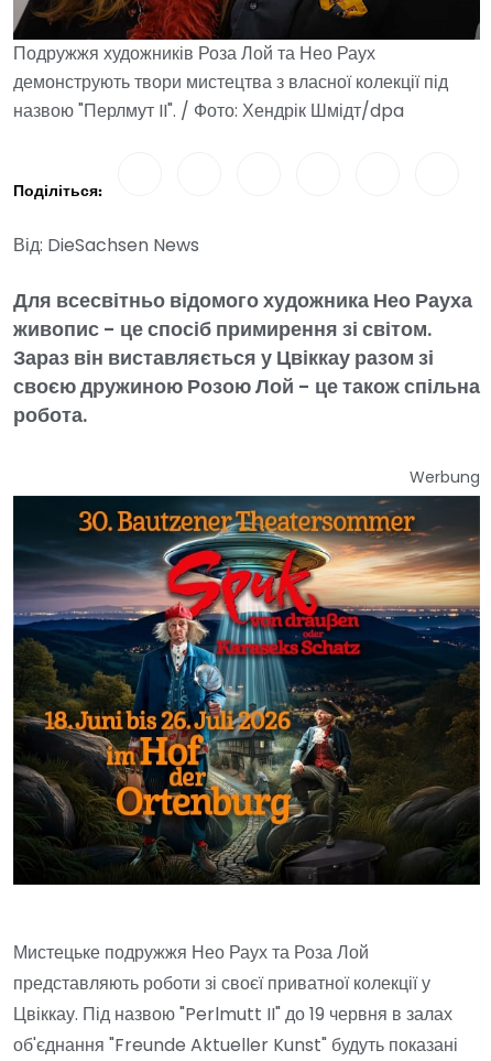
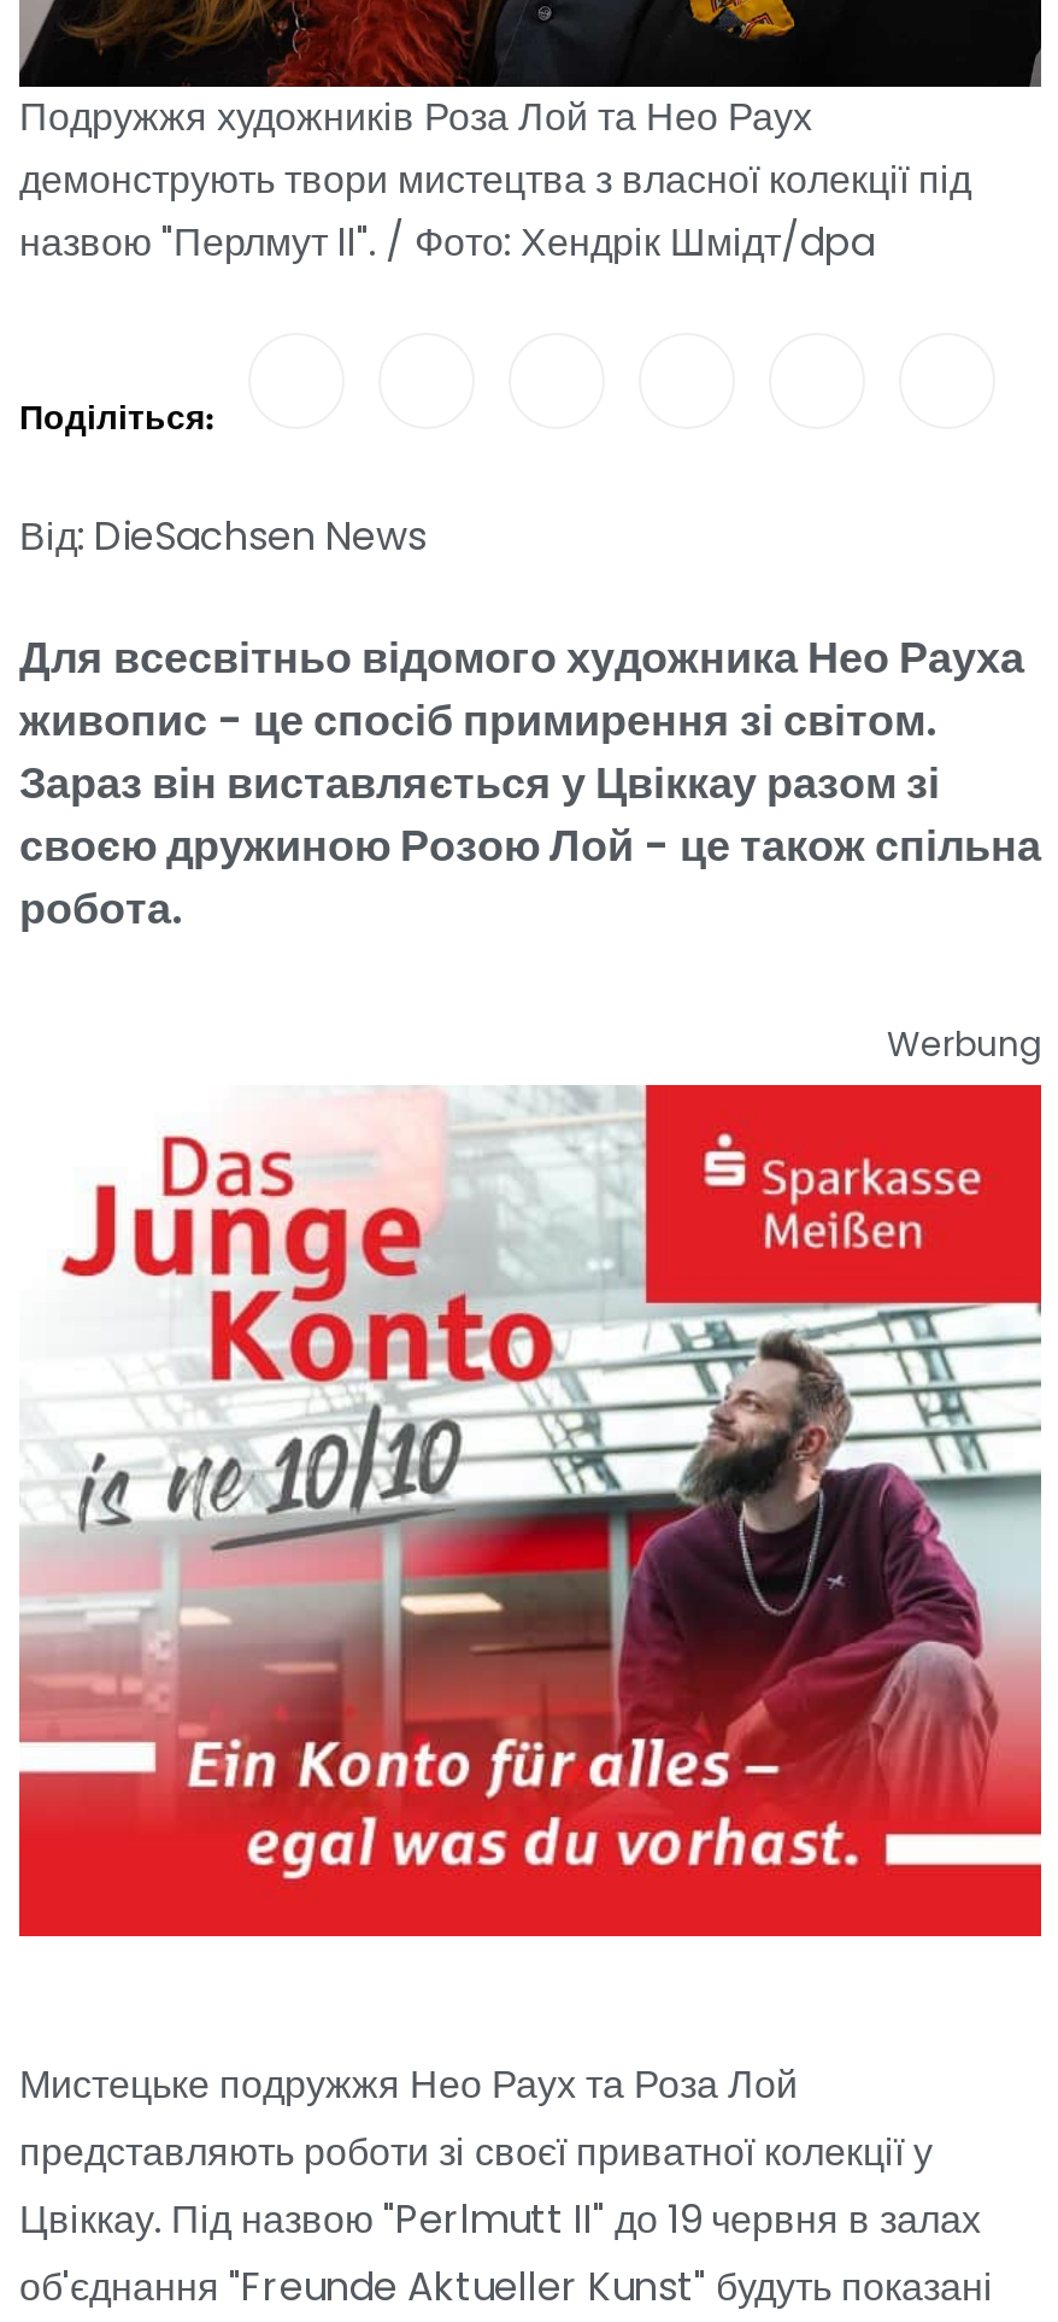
- [image]
+ [image]
